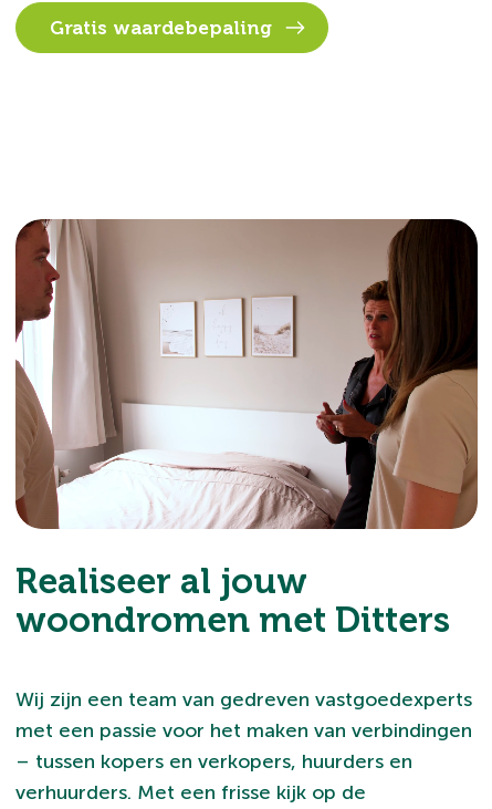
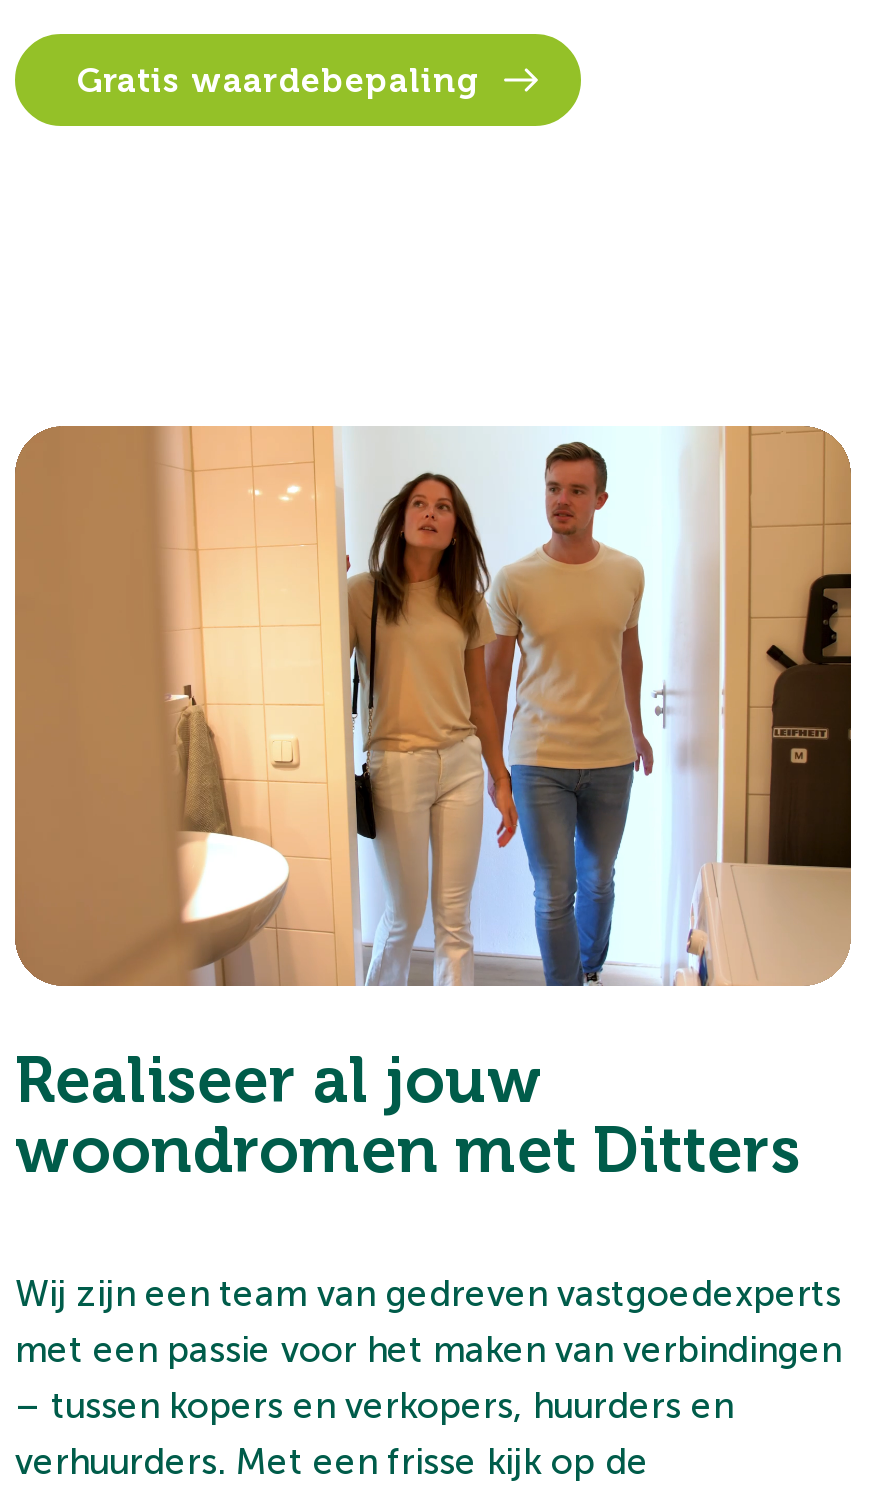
- [image]
+ [image]
